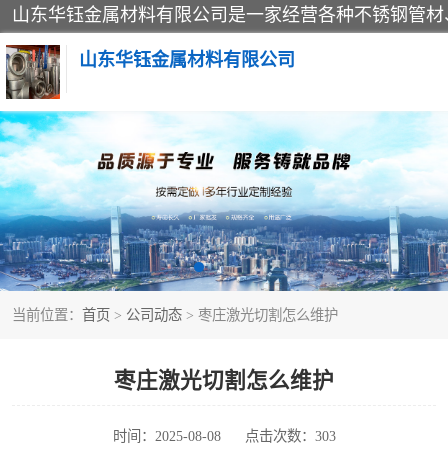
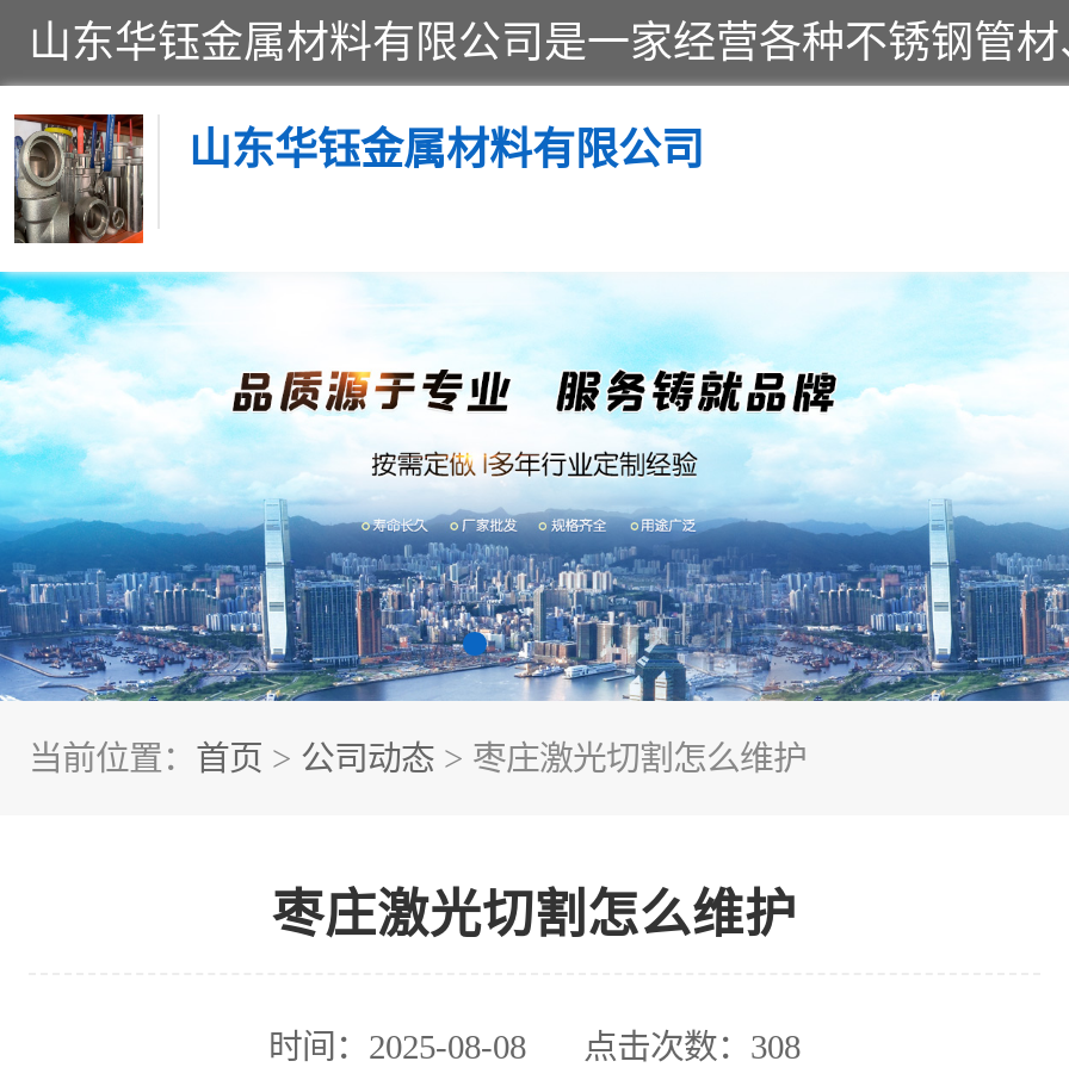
- 时间：2025-08-08 点击次数：303
+ 时间：2025-08-08 点击次数：308
